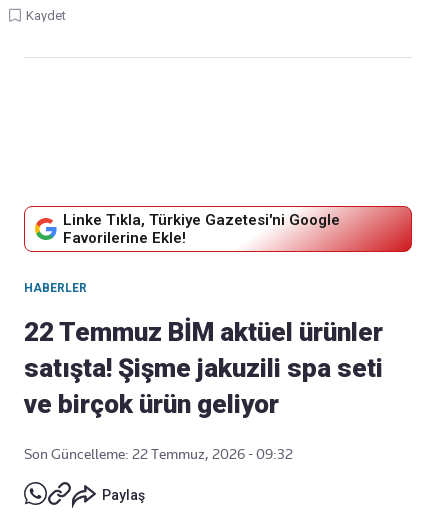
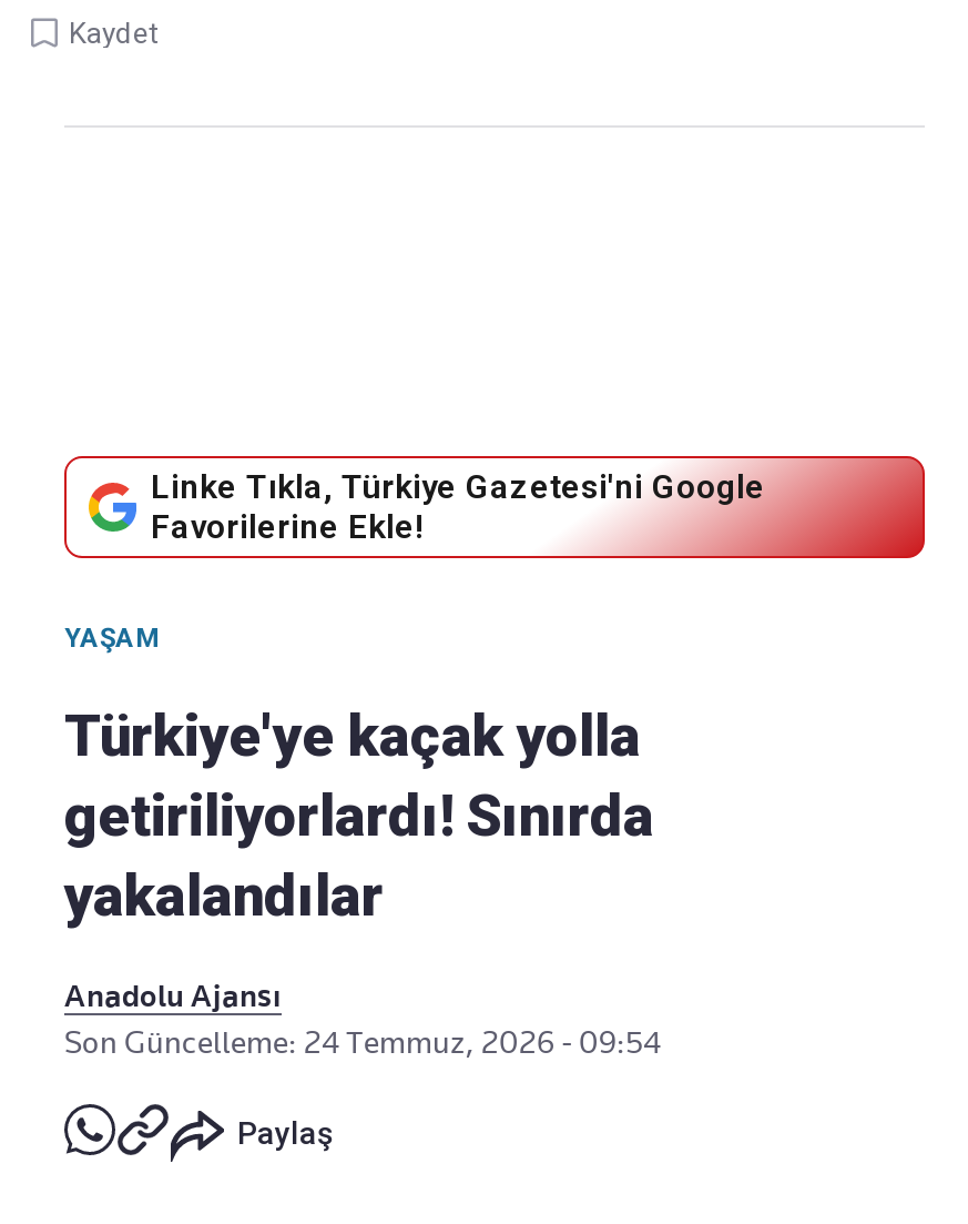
- HABERLER
+ YAŞAM

- 22 Temmuz BİM aktüel ürünler
- satışta! Şişme jakuzili spa seti
- ve birçok ürün geliyor
+ Türkiye'ye kaçak yolla
+ getiriliyorlardı! Sınırda
+ yakalandılar

- Son Güncelleme: 22 Temmuz, 2026 - 09:32
+ Anadolu Ajansı
+ Son Güncelleme: 24 Temmuz, 2026 - 09:54
